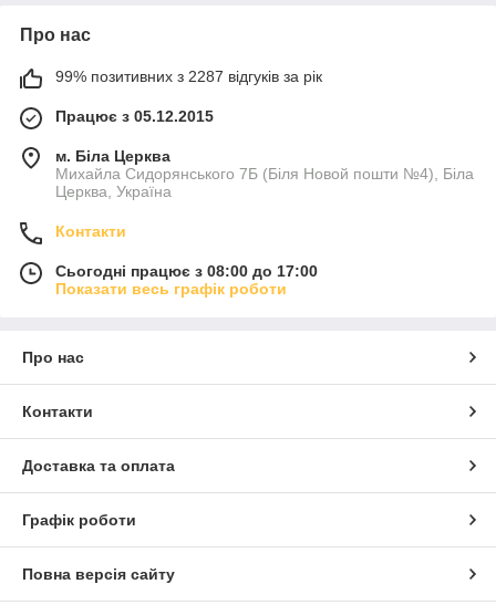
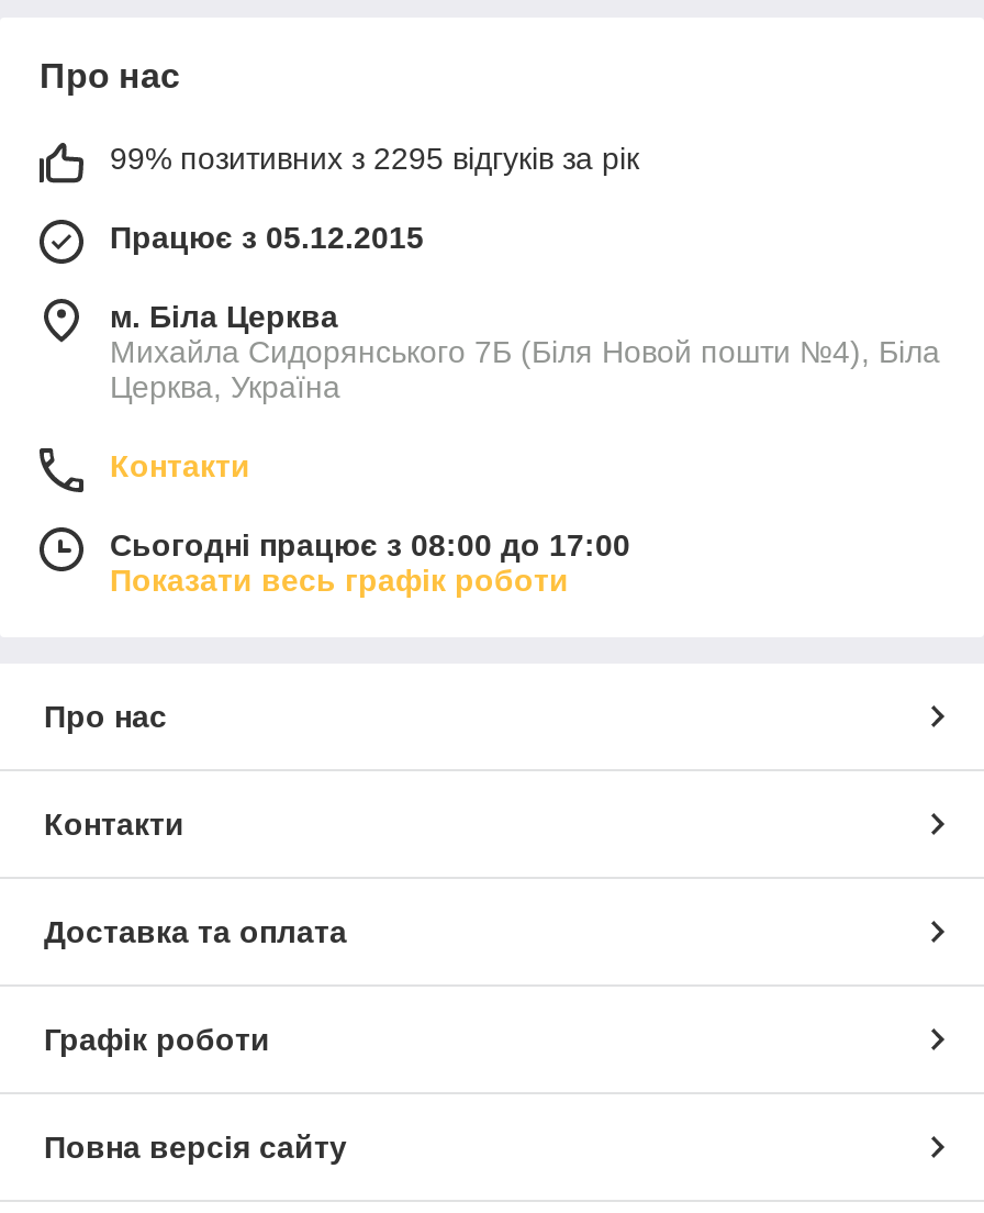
- 99% позитивних з 2287 відгуків за рік
+ 99% позитивних з 2295 відгуків за рік
